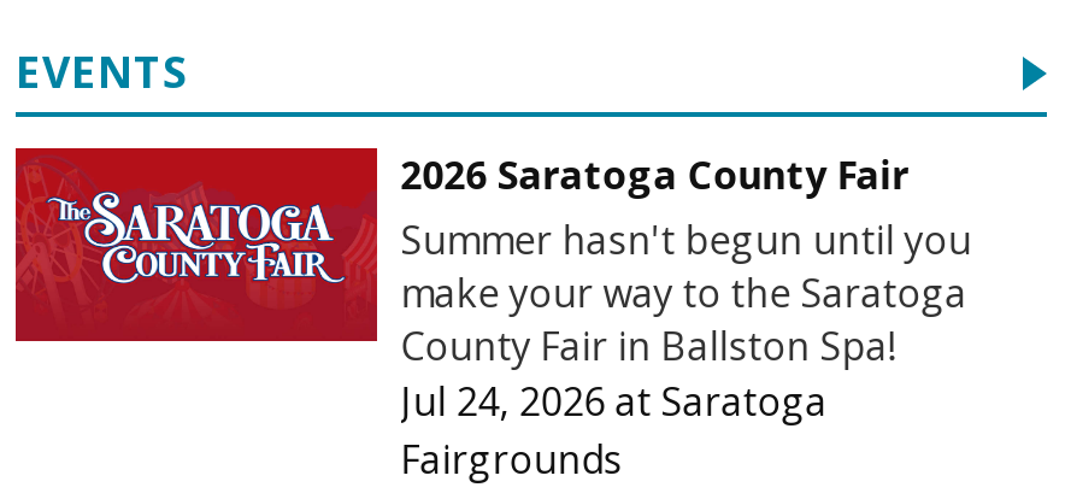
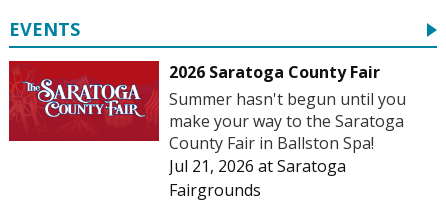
- Jul 24, 2026 at Saratoga
+ Jul 21, 2026 at Saratoga
